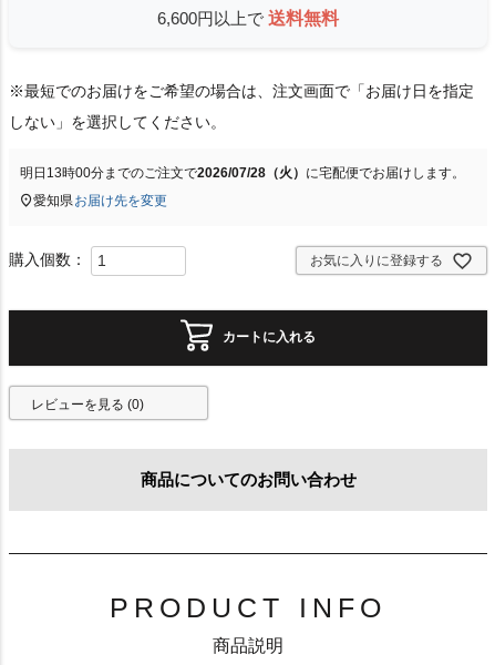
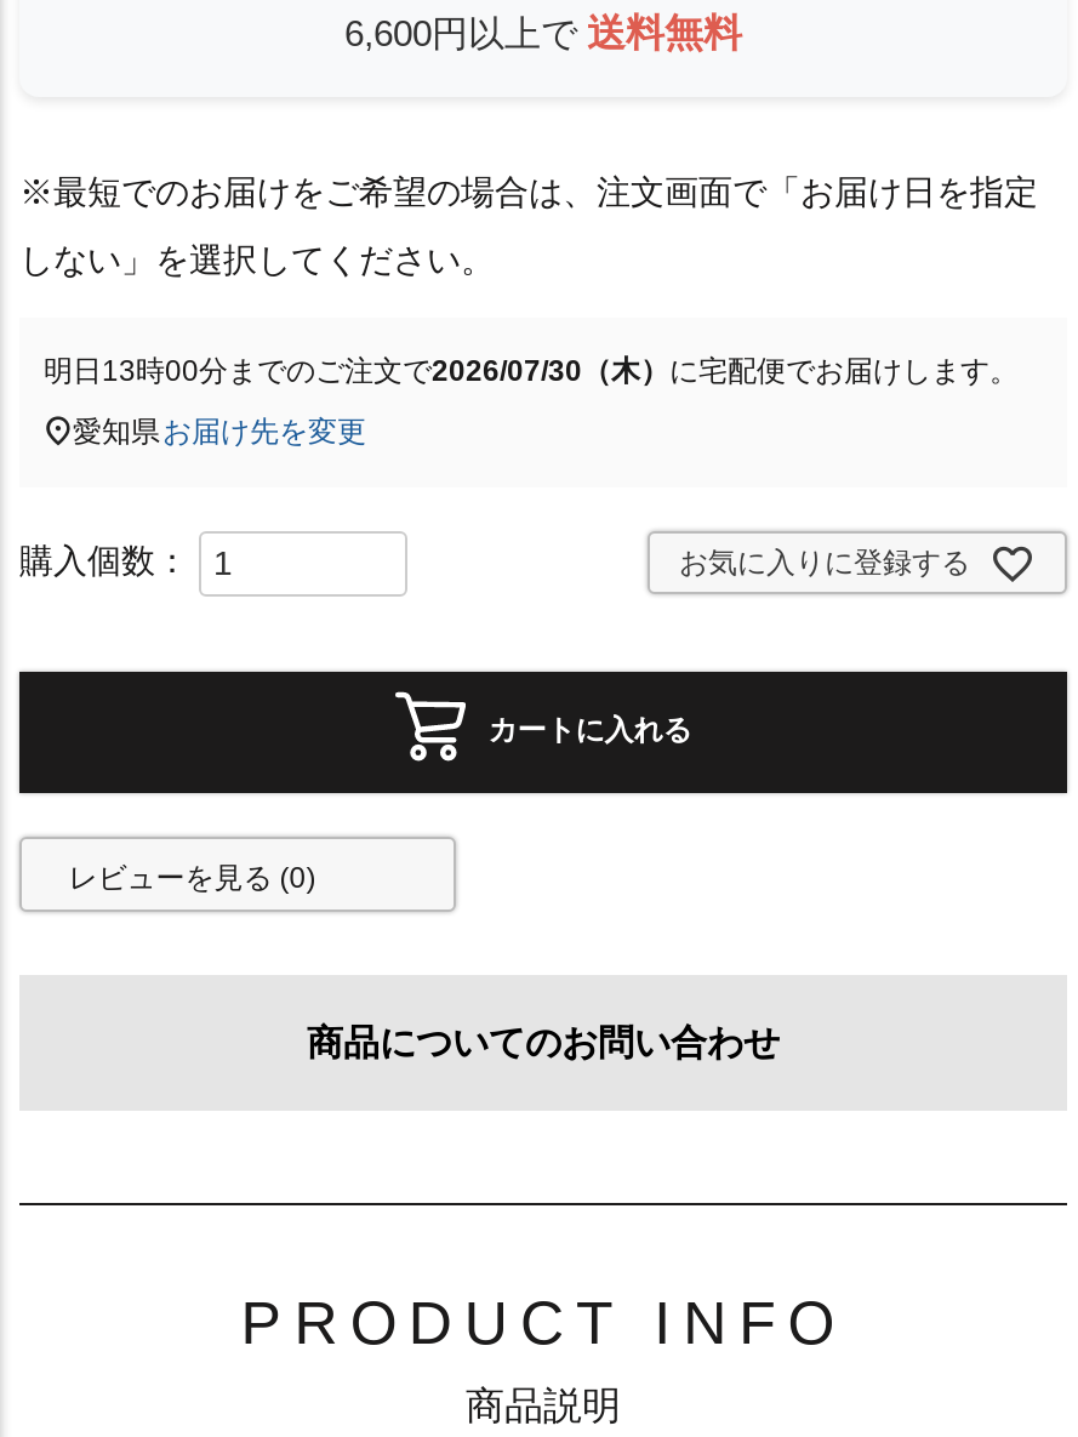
- 明日13時00分までのご注文で2026/07/28（火）に宅配便でお届けします。
+ 明日13時00分までのご注文で2026/07/30（木）に宅配便でお届けします。
